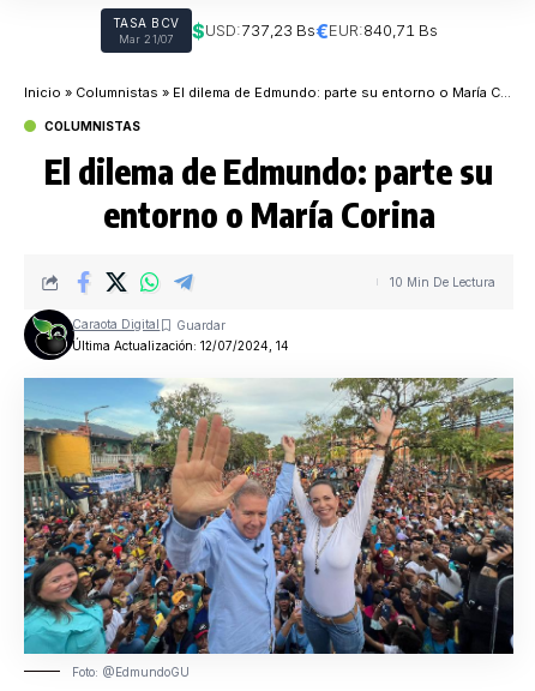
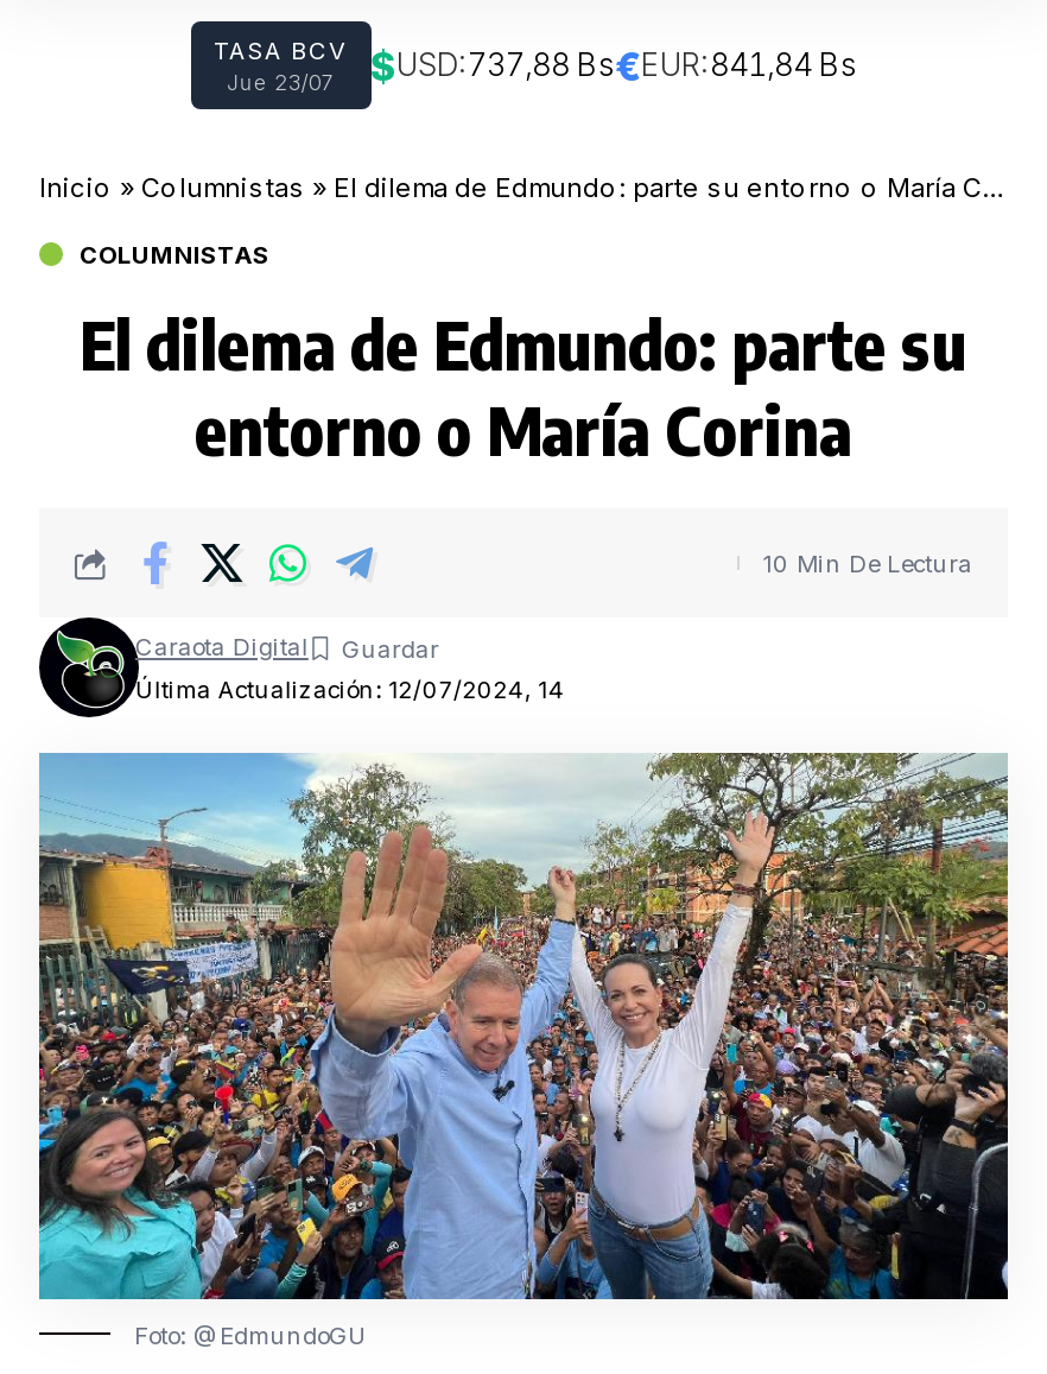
- Mar 21/07
- $USD:737,23 Bs€EUR:840,71 Bs
+ Jue 23/07
+ $USD:737,88 Bs€EUR:841,84 Bs
